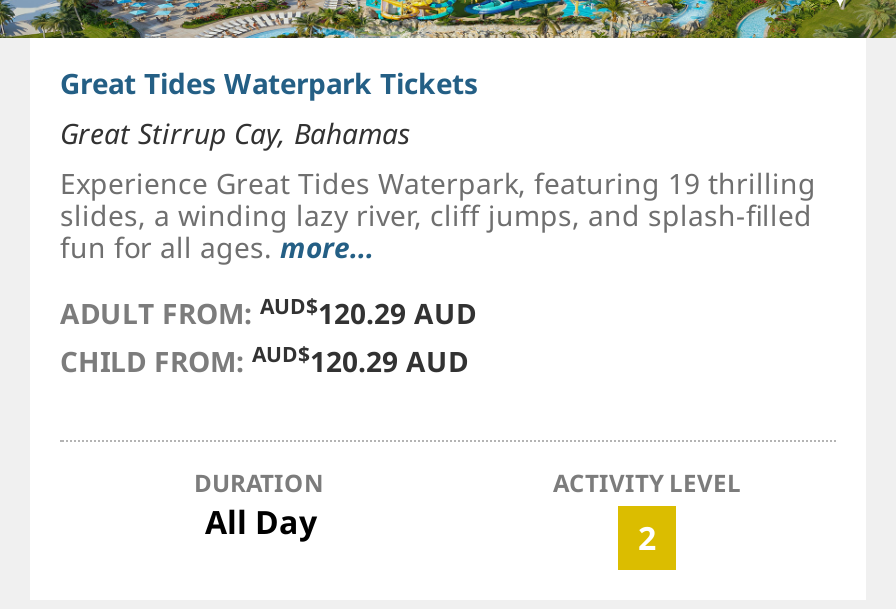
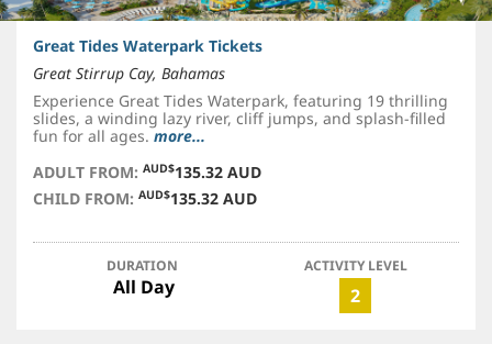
- ADULT FROM: AUD$120.29 AUD
+ ADULT FROM: AUD$135.32 AUD

- CHILD FROM: AUD$120.29 AUD
+ CHILD FROM: AUD$135.32 AUD
